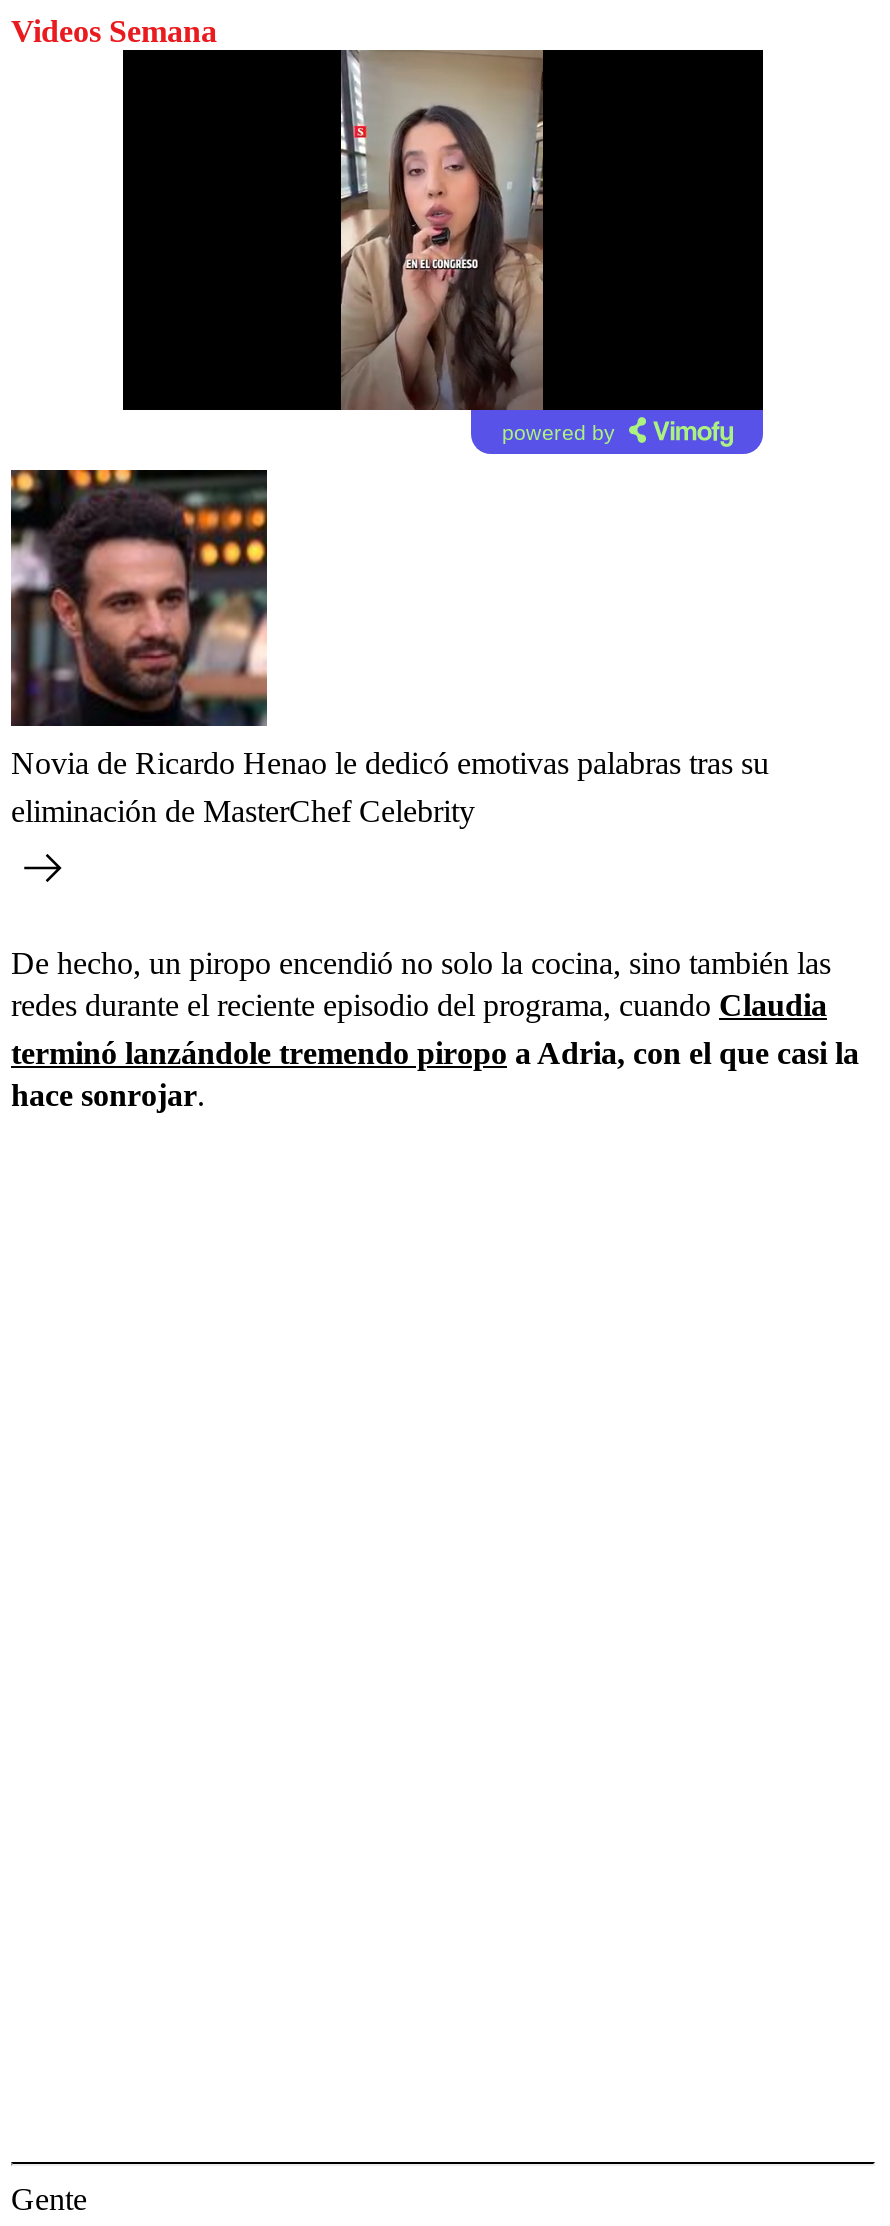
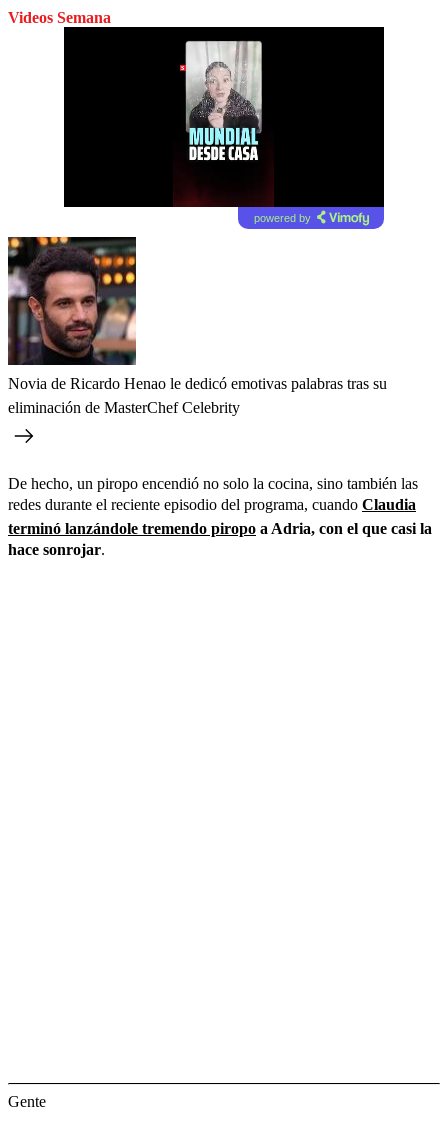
- [image]
+ [image]
